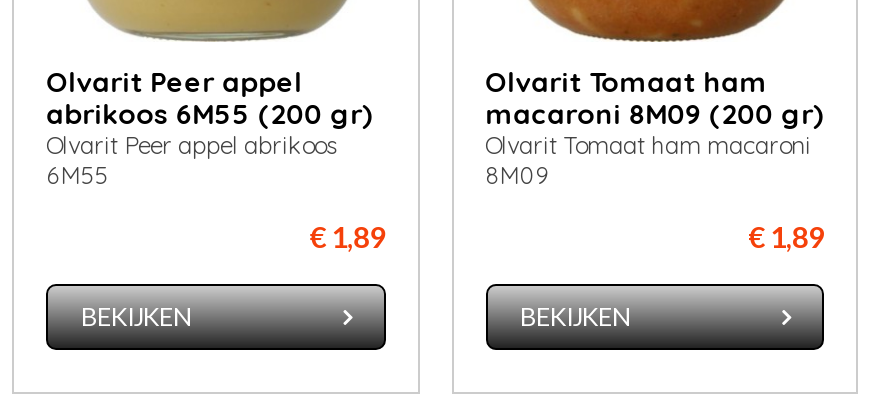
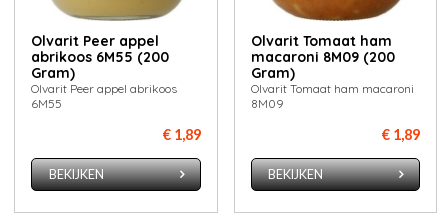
- abrikoos 6M55 (200 gr)
+ abrikoos 6M55 (200
+ Gram)

- macaroni 8M09 (200 gr)
+ macaroni 8M09 (200
+ Gram)
